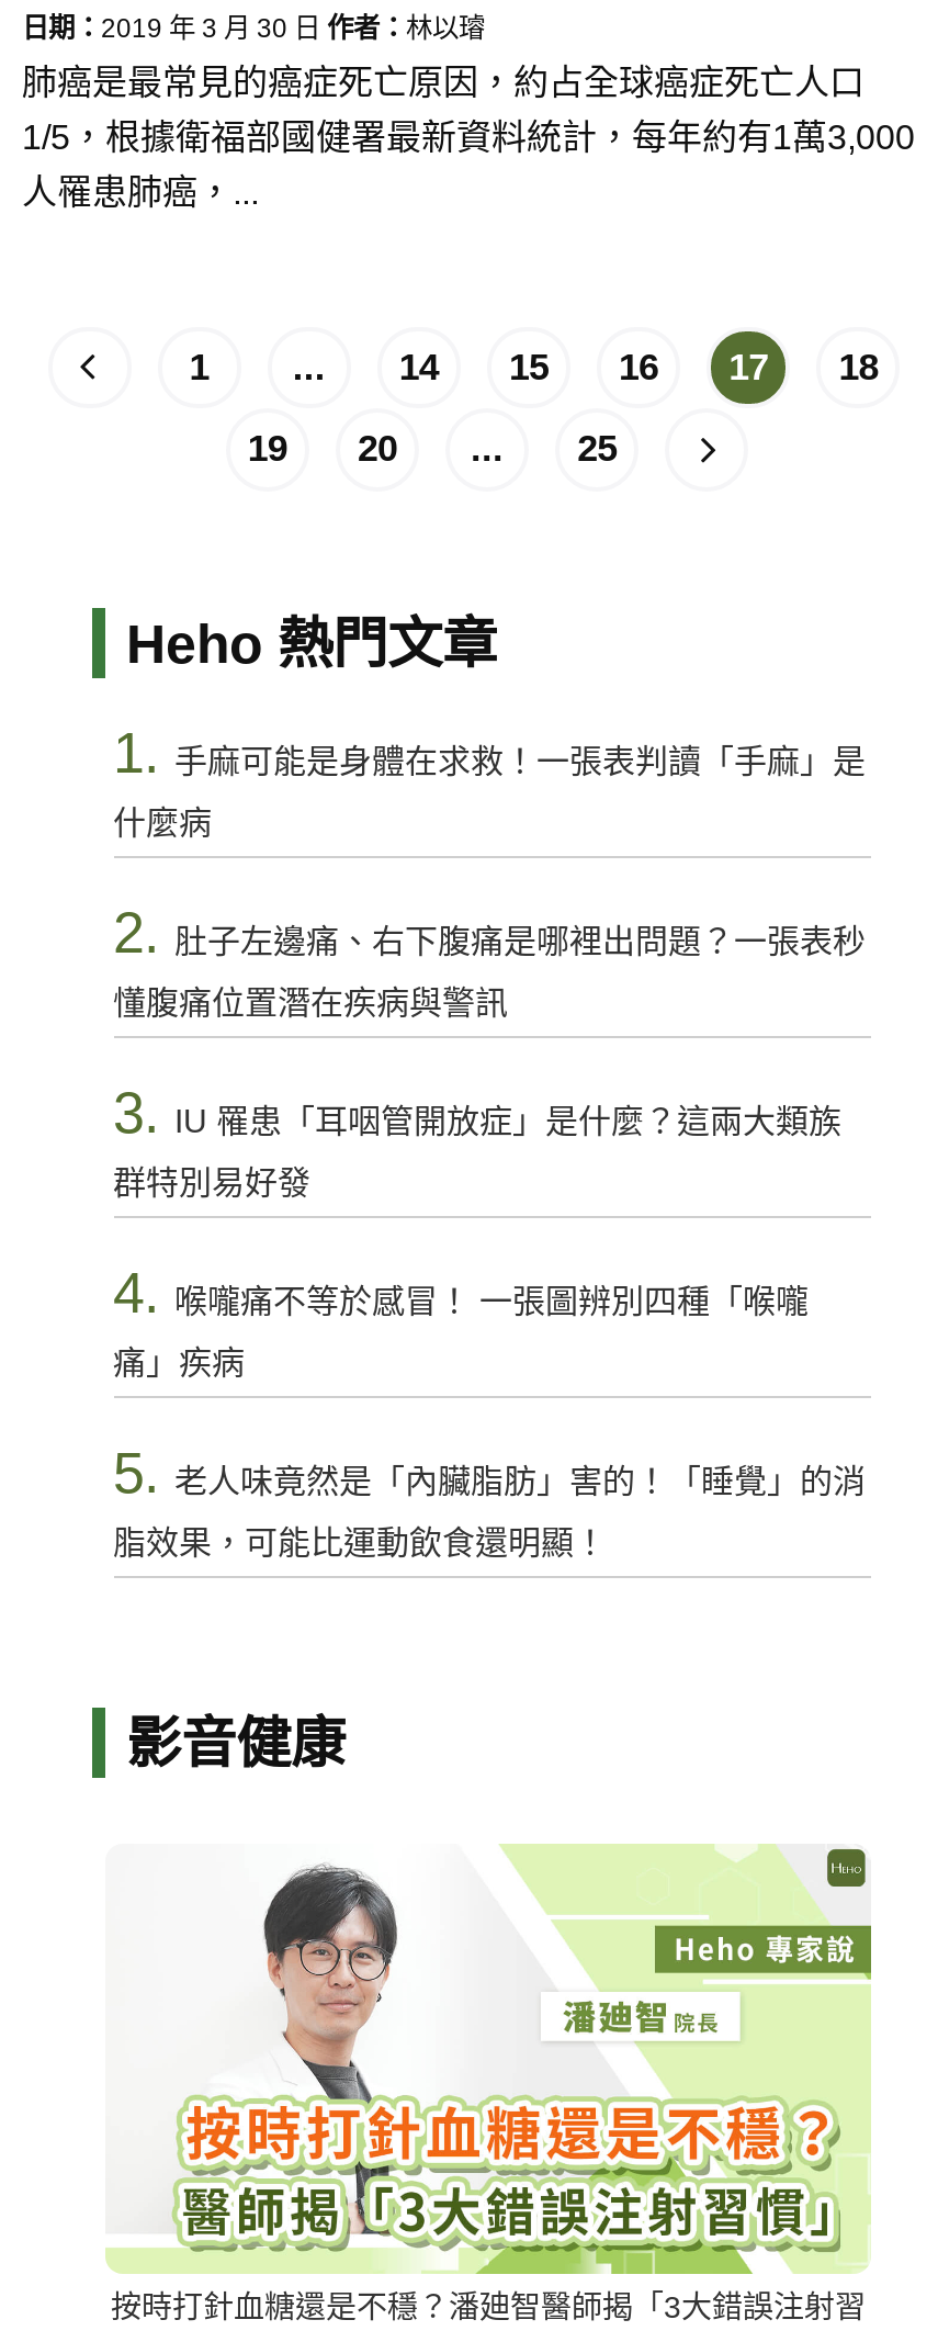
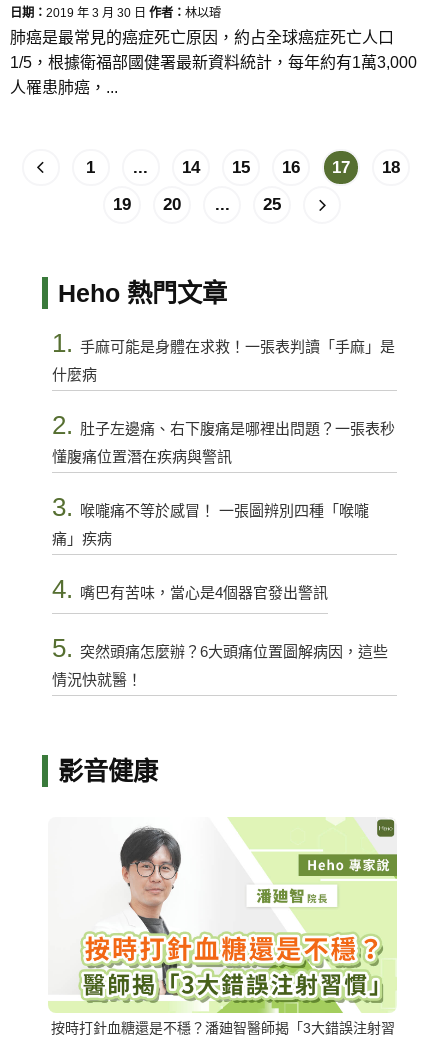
- 3. IU 罹患「耳咽管開放症」是什麼？這兩大類族
- 群特別易好發
- 4.喉嚨痛不等於感冒！ 一張圖辨別四種「喉嚨
+ 3.喉嚨痛不等於感冒！ 一張圖辨別四種「喉嚨

moved up: 痛」疾病

- 5.老人味竟然是「內臟脂肪」害的！「睡覺」的消
- 脂效果，可能比運動飲食還明顯！
+ 4.嘴巴有苦味，當心是4個器官發出警訊
+ 5.突然頭痛怎麼辦？6大頭痛位置圖解病因，這些
+ 情況快就醫！
